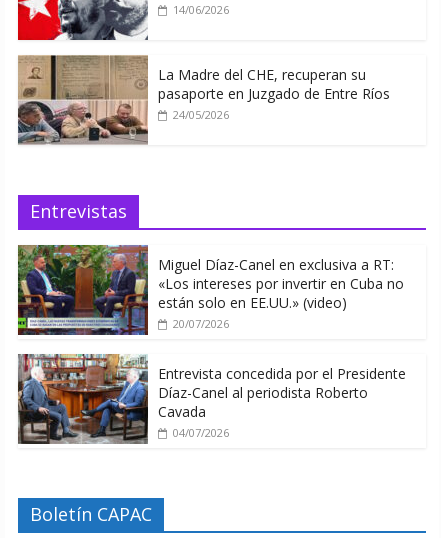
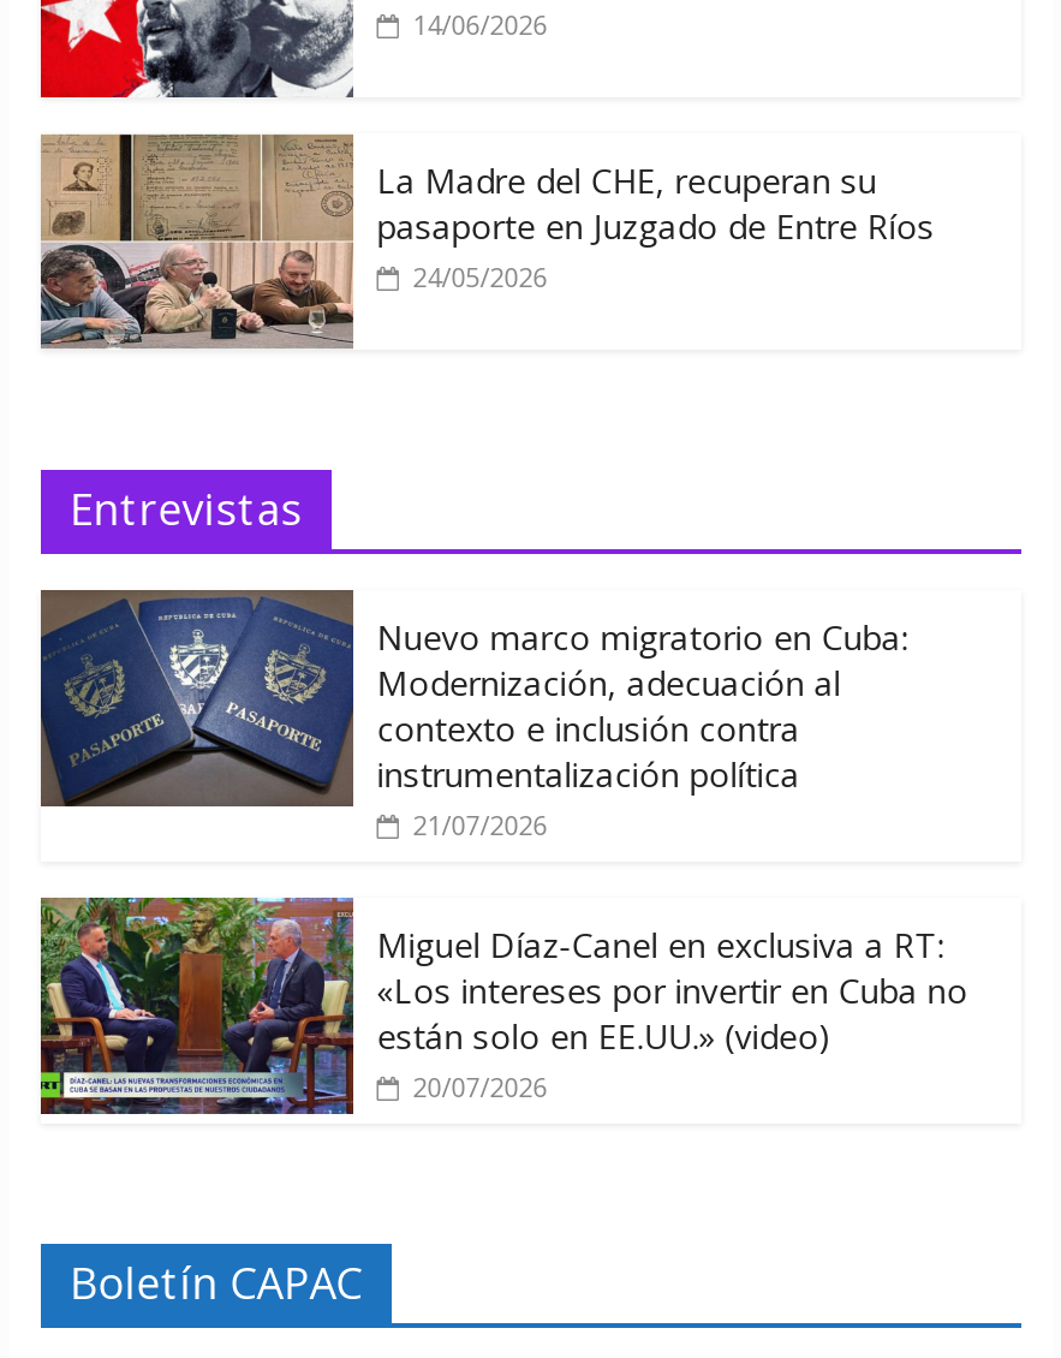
+ [image]
+ Nuevo marco migratorio en Cuba:
+ Modernización, adecuación al
+ contexto e inclusión contra
+ instrumentalización política
+ 21/07/2026

moved down: [image] | Miguel Díaz-Canel en exclusiva a RT: | «Los intereses por invertir en Cuba no | están solo en EE.UU.» (video) | 20/07/2026

- [image]
- Entrevista concedida por el Presidente
- Díaz-Canel al periodista Roberto
- Cavada
- 04/07/2026
